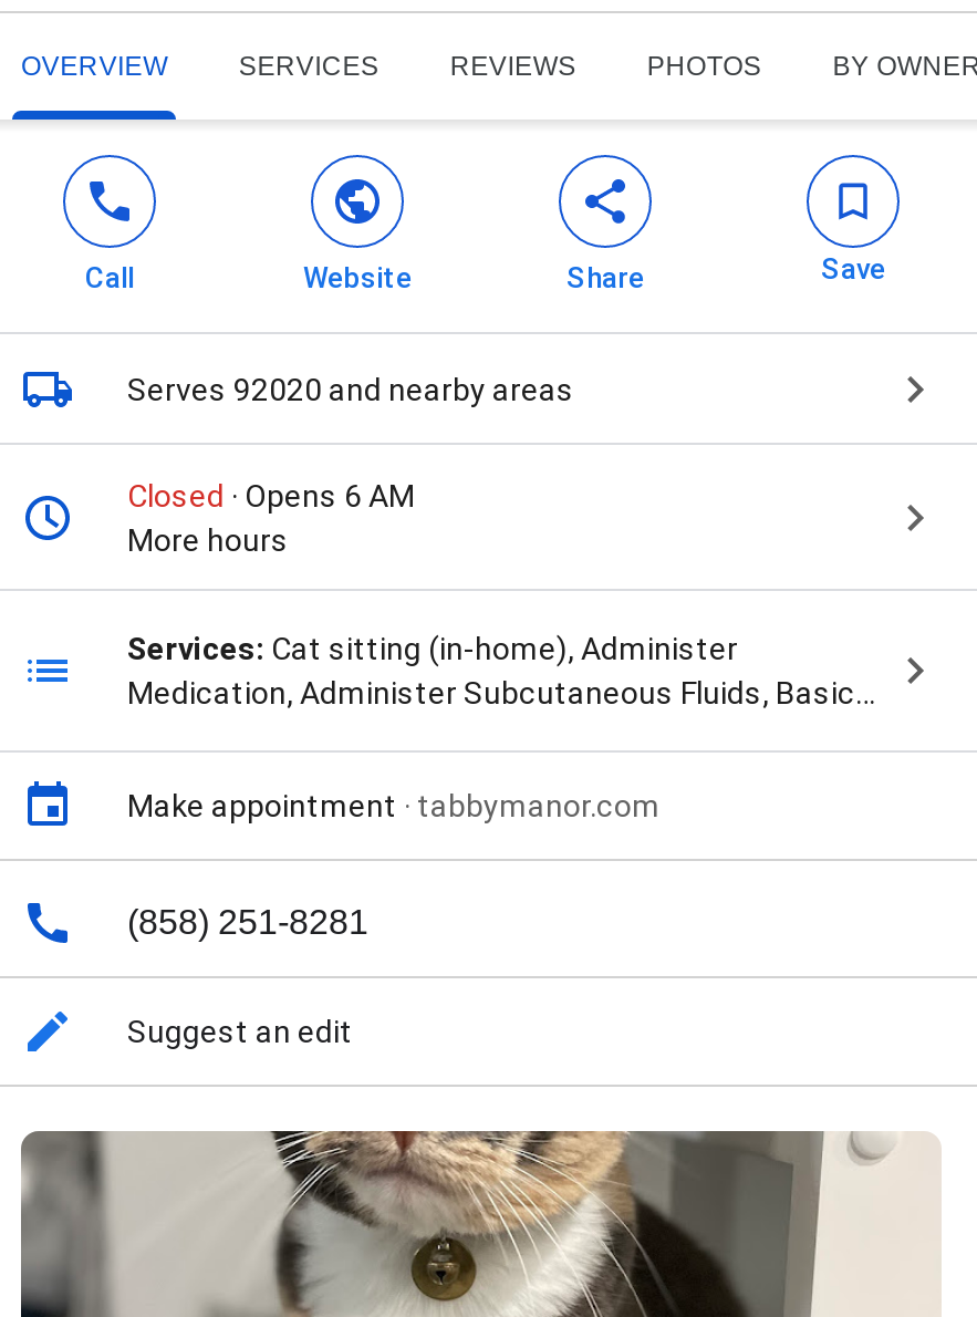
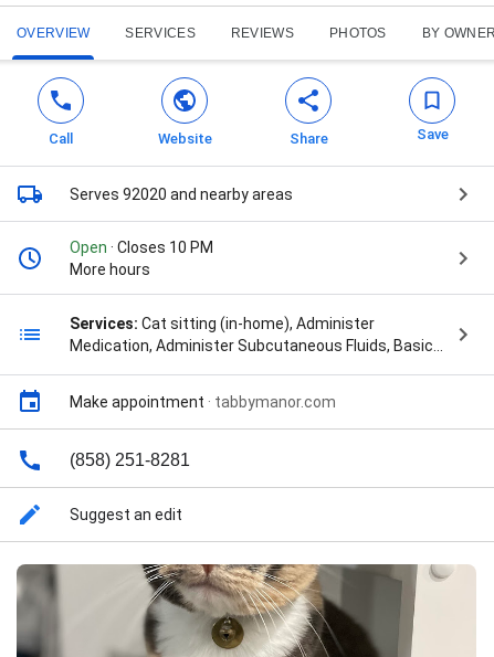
- Closed · Opens 6 AM
+ Open · Closes 10 PM
